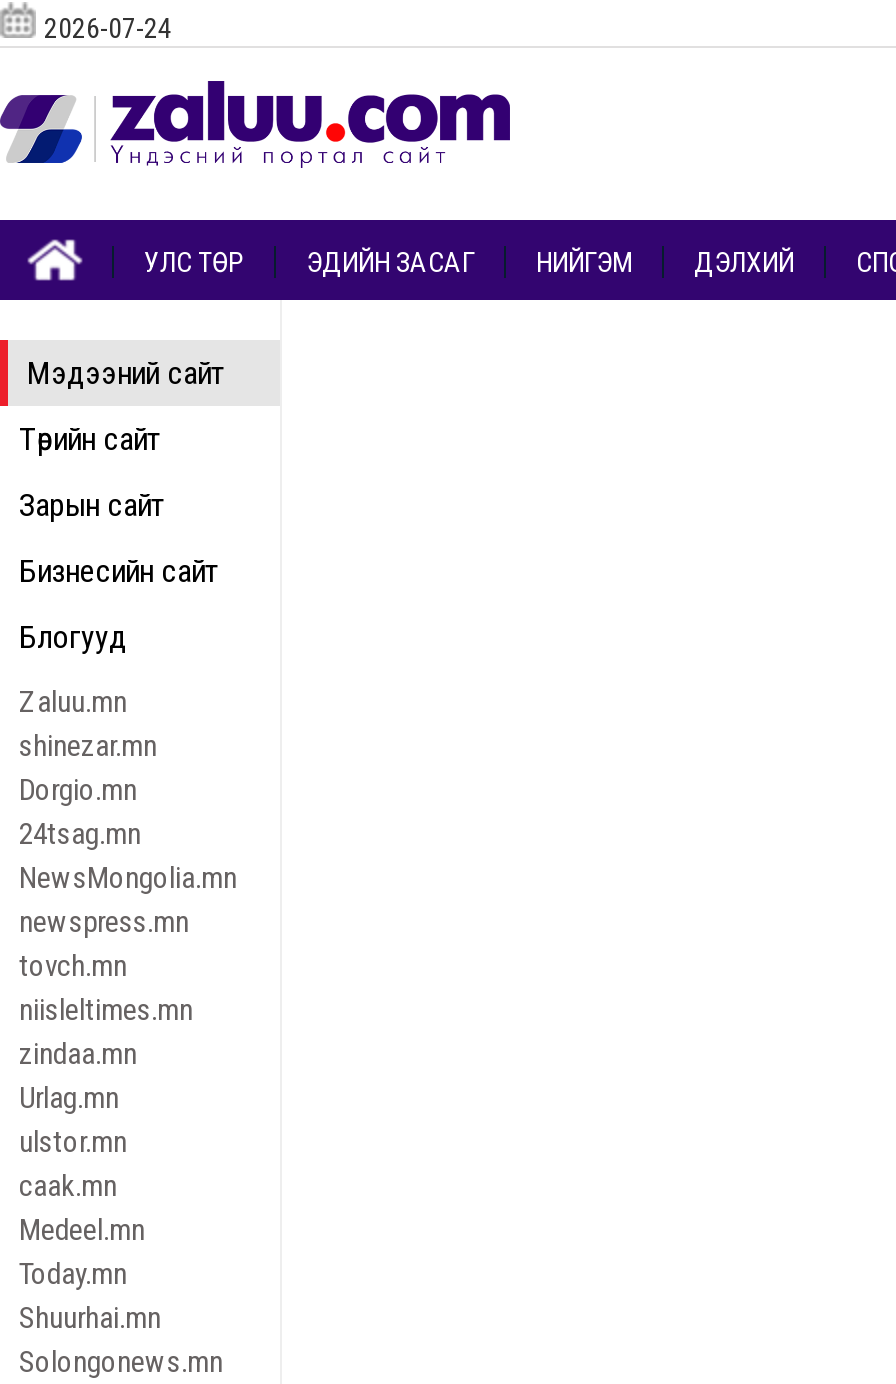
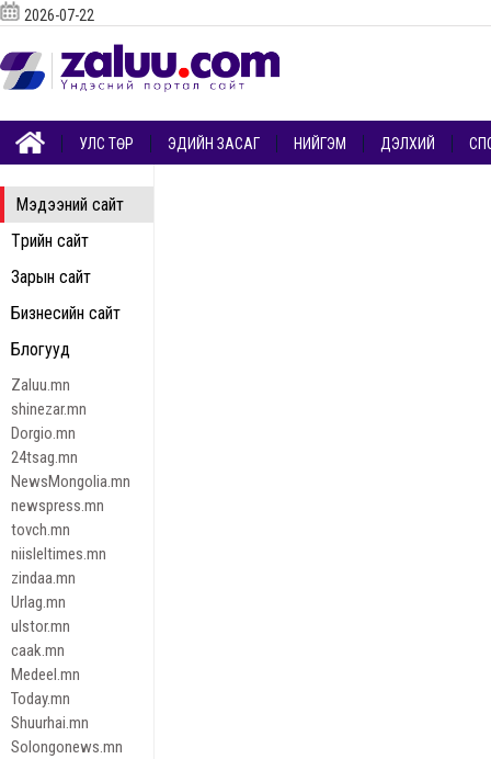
- 2026-07-24
+ 2026-07-22
